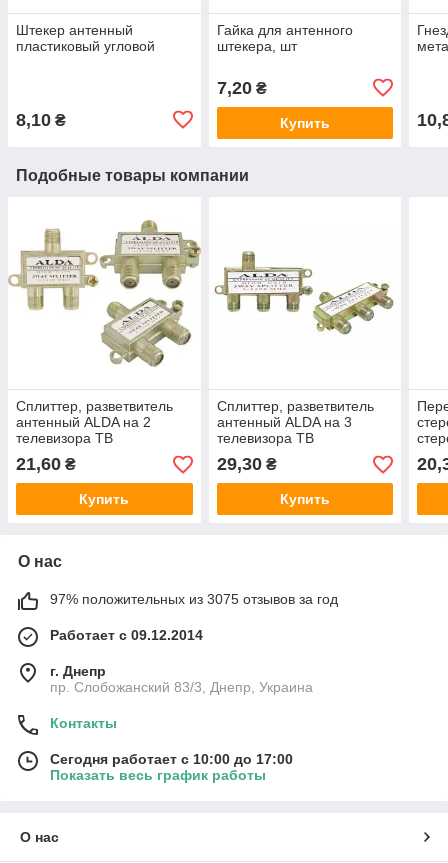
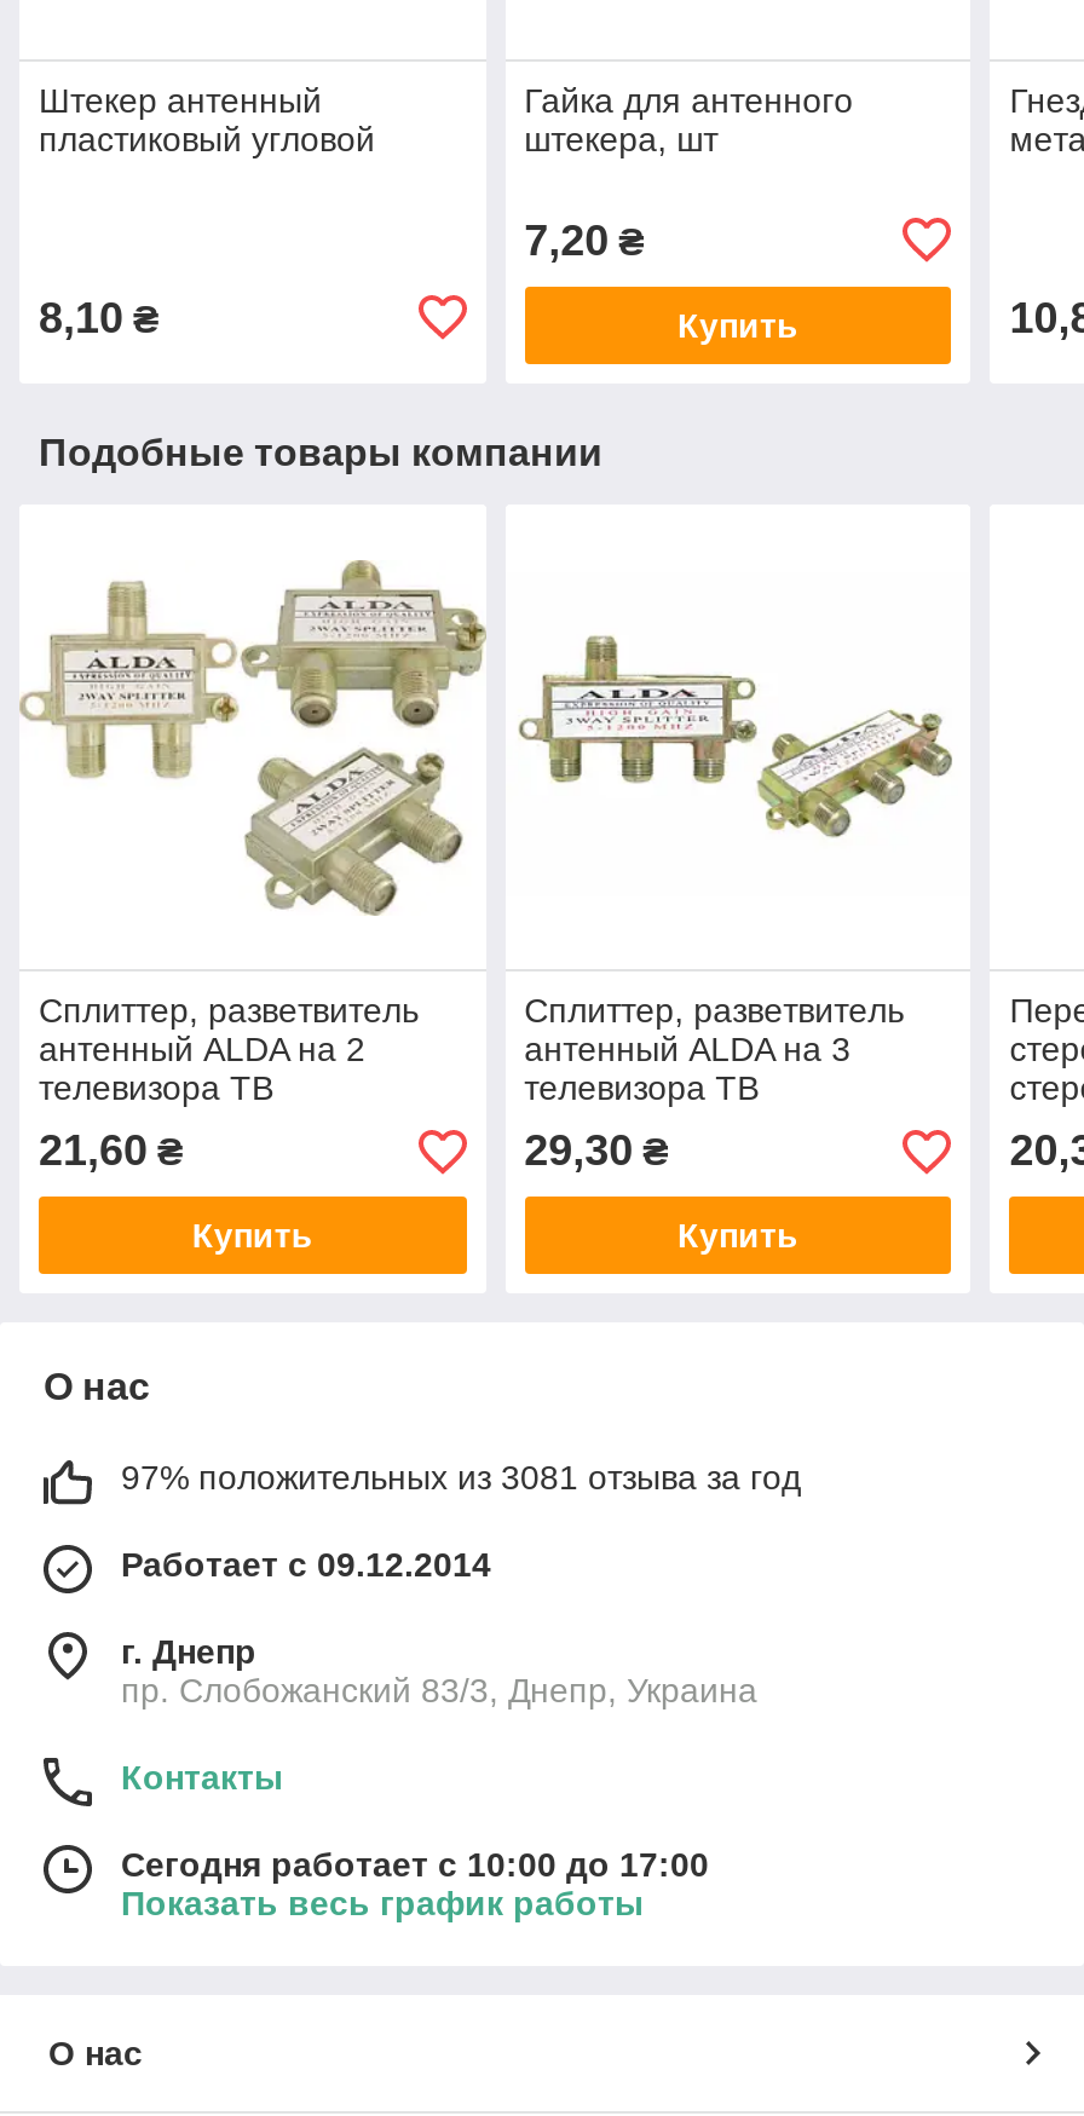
- 97% положительных из 3075 отзывов за год
+ 97% положительных из 3081 отзыва за год
